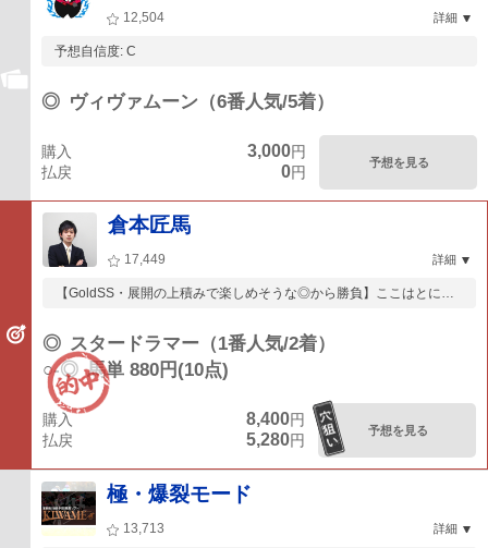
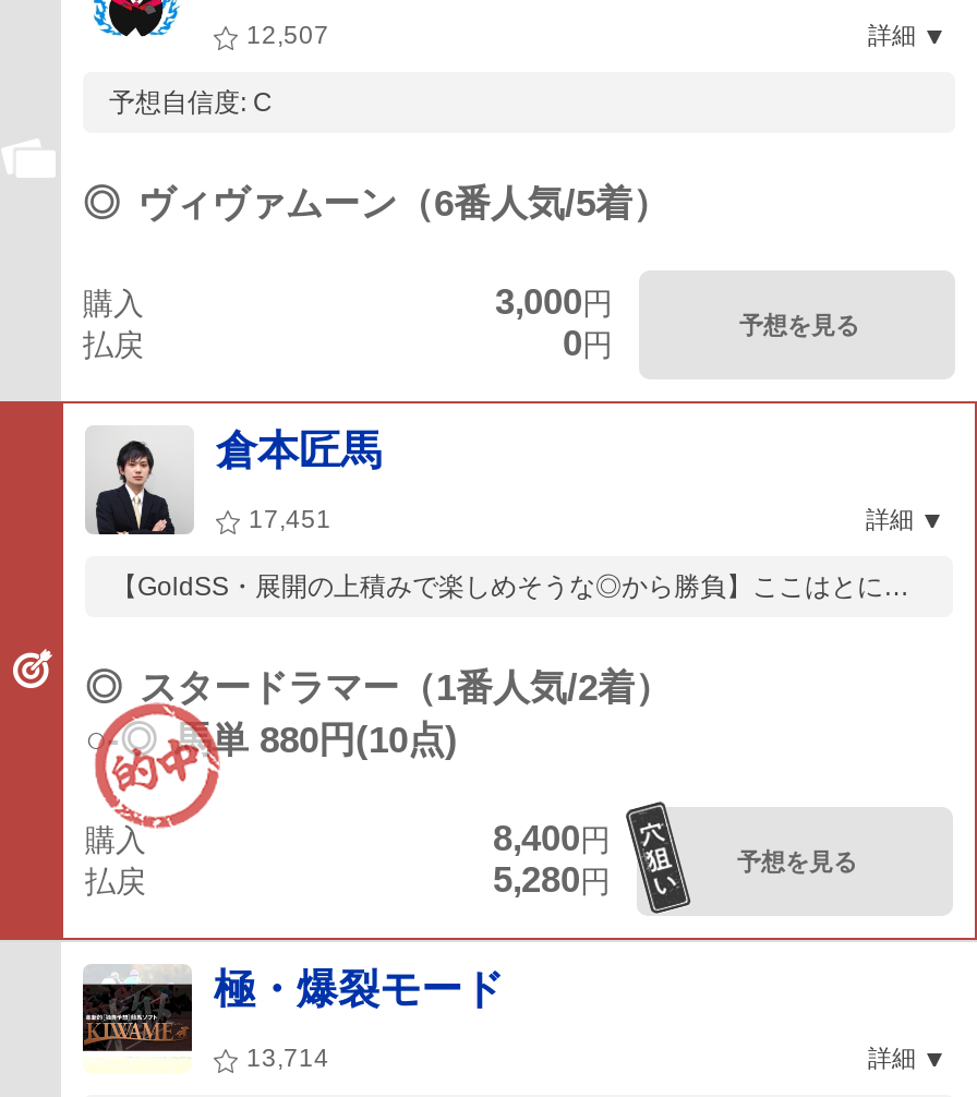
- 12,504
+ 12,507

- 17,449
+ 17,451

- 13,713
+ 13,714
